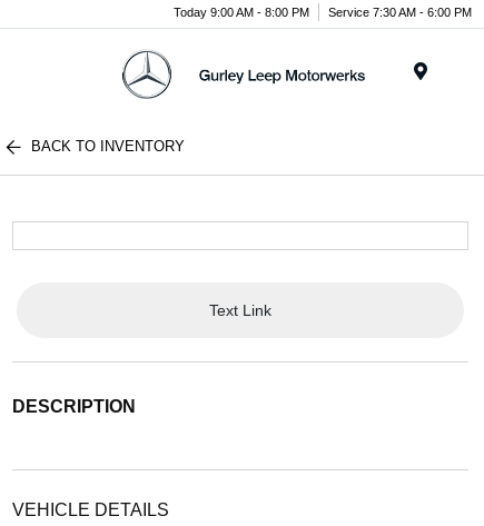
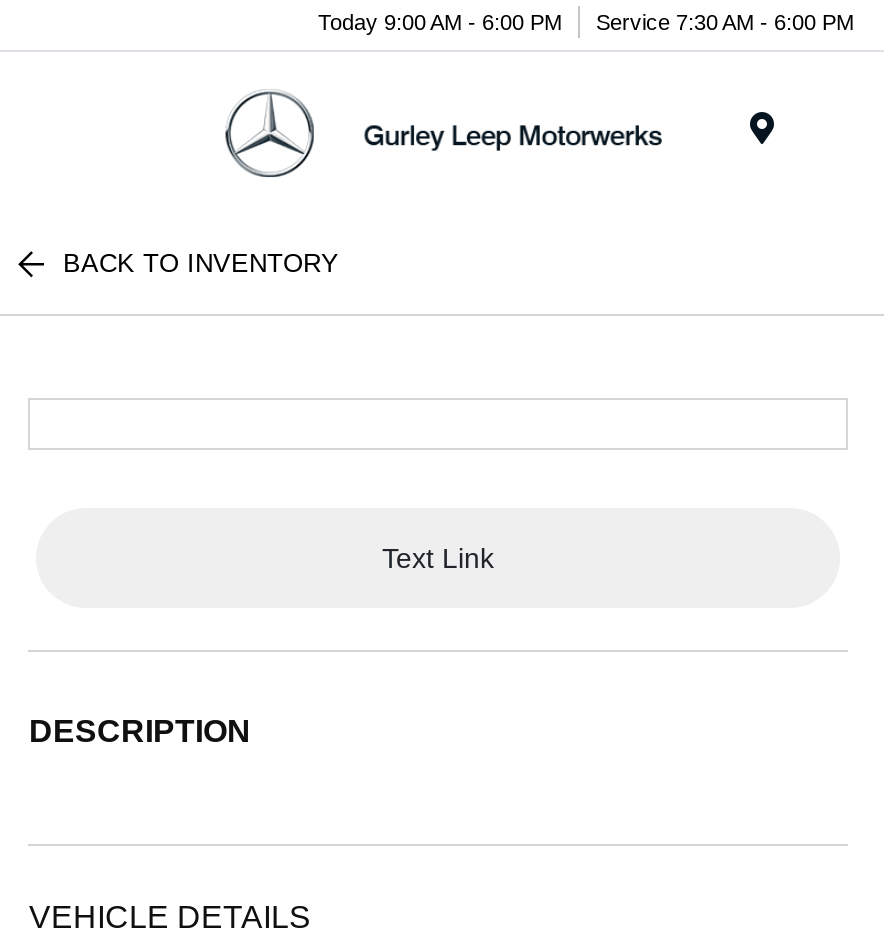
- Today 9:00 AM - 8:00 PM Service 7:30 AM - 6:00 PM
+ Today 9:00 AM - 6:00 PM Service 7:30 AM - 6:00 PM
